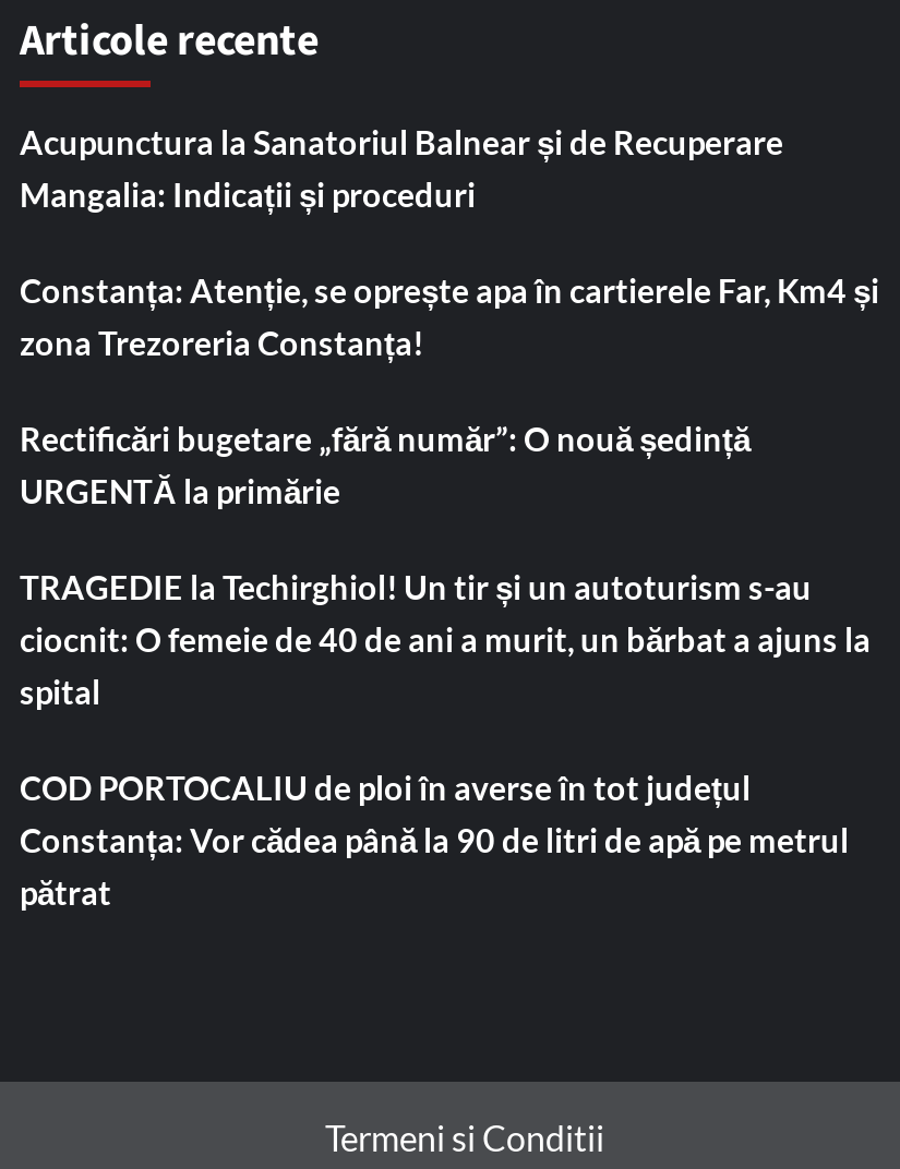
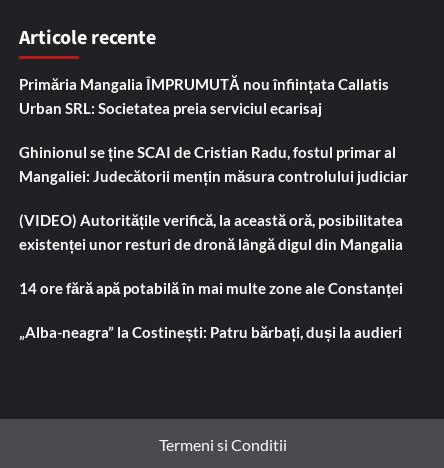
- Acupunctura la Sanatoriul Balnear și de Recuperare
- Mangalia: Indicații și proceduri
+ Primăria Mangalia ÎMPRUMUTĂ nou înființata Callatis
+ Urban SRL: Societatea preia serviciul ecarisaj

- Constanța: Atenție, se oprește apa în cartierele Far, Km4 și
- zona Trezoreria Constanța!
+ Ghinionul se ține SCAI de Cristian Radu, fostul primar al
+ Mangaliei: Judecătorii mențin măsura controlului judiciar

- Rectificări bugetare „fără număr”: O nouă ședință
- URGENTĂ la primărie
+ (VIDEO) Autoritățile verifică, la această oră, posibilitatea
+ existenței unor resturi de dronă lângă digul din Mangalia

- TRAGEDIE la Techirghiol! Un tir și un autoturism s-au
- ciocnit: O femeie de 40 de ani a murit, un bărbat a ajuns la
- spital
+ 14 ore fără apă potabilă în mai multe zone ale Constanței

- COD PORTOCALIU de ploi în averse în tot județul
- Constanța: Vor cădea până la 90 de litri de apă pe metrul
- pătrat
+ „Alba-neagra” la Costinești: Patru bărbați, duși la audieri
